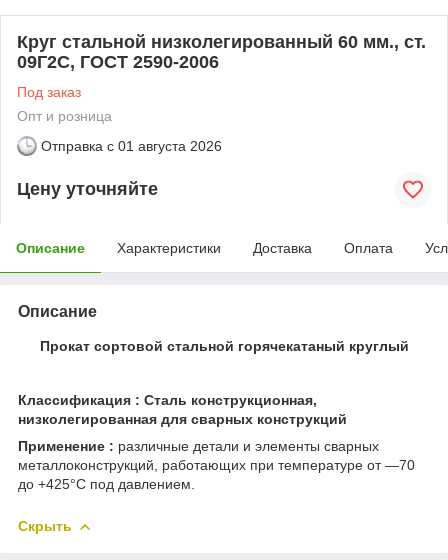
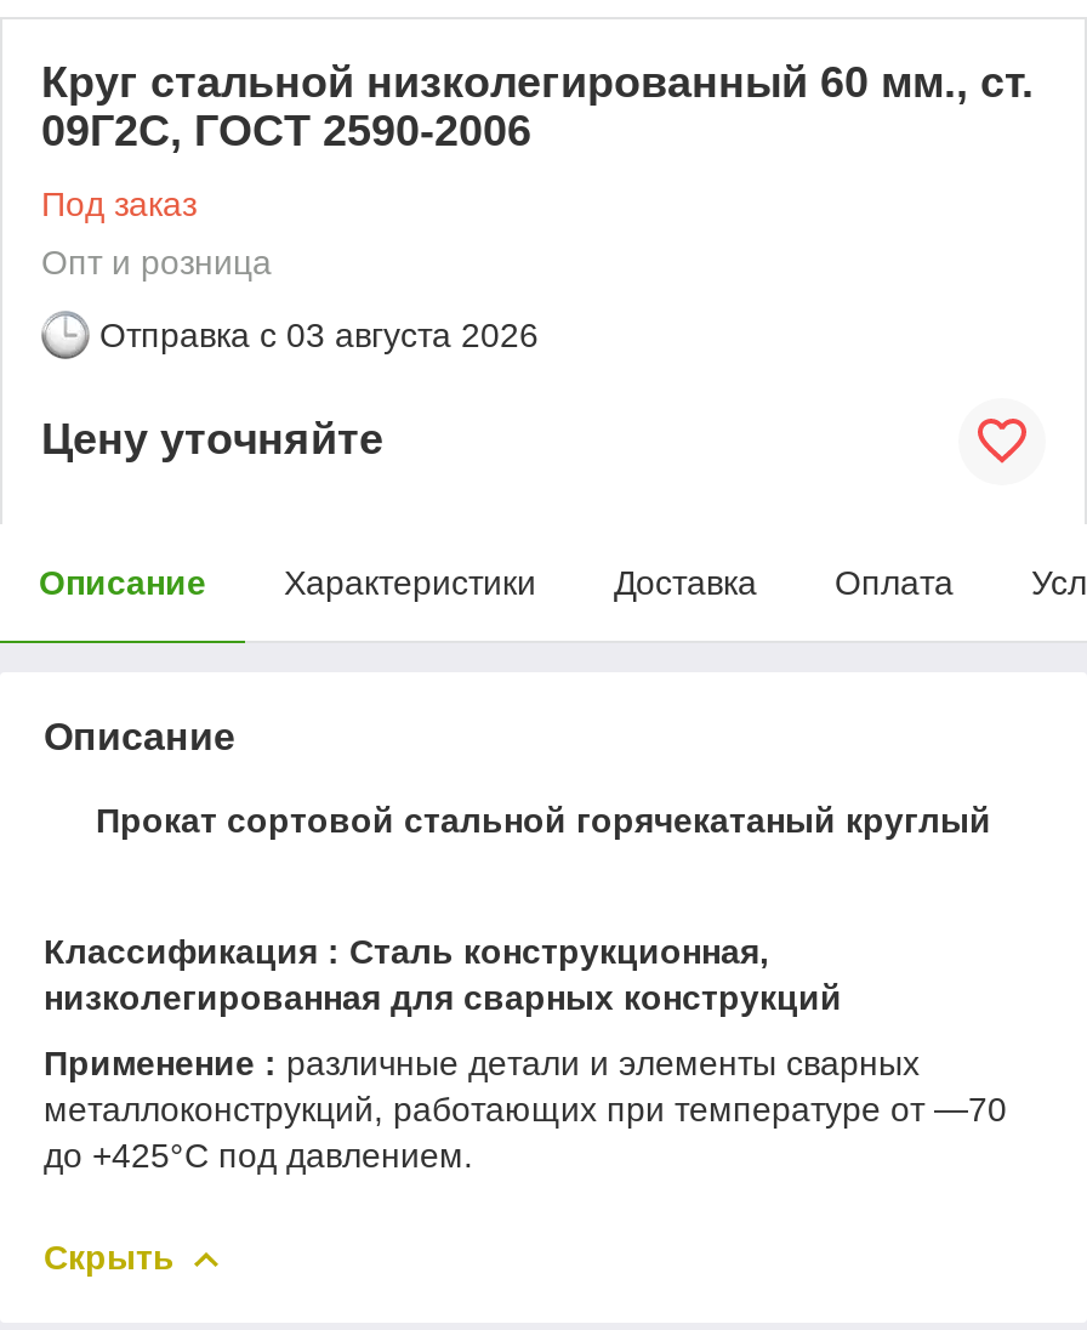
- Отправка с 01 августа 2026
+ Отправка с 03 августа 2026
